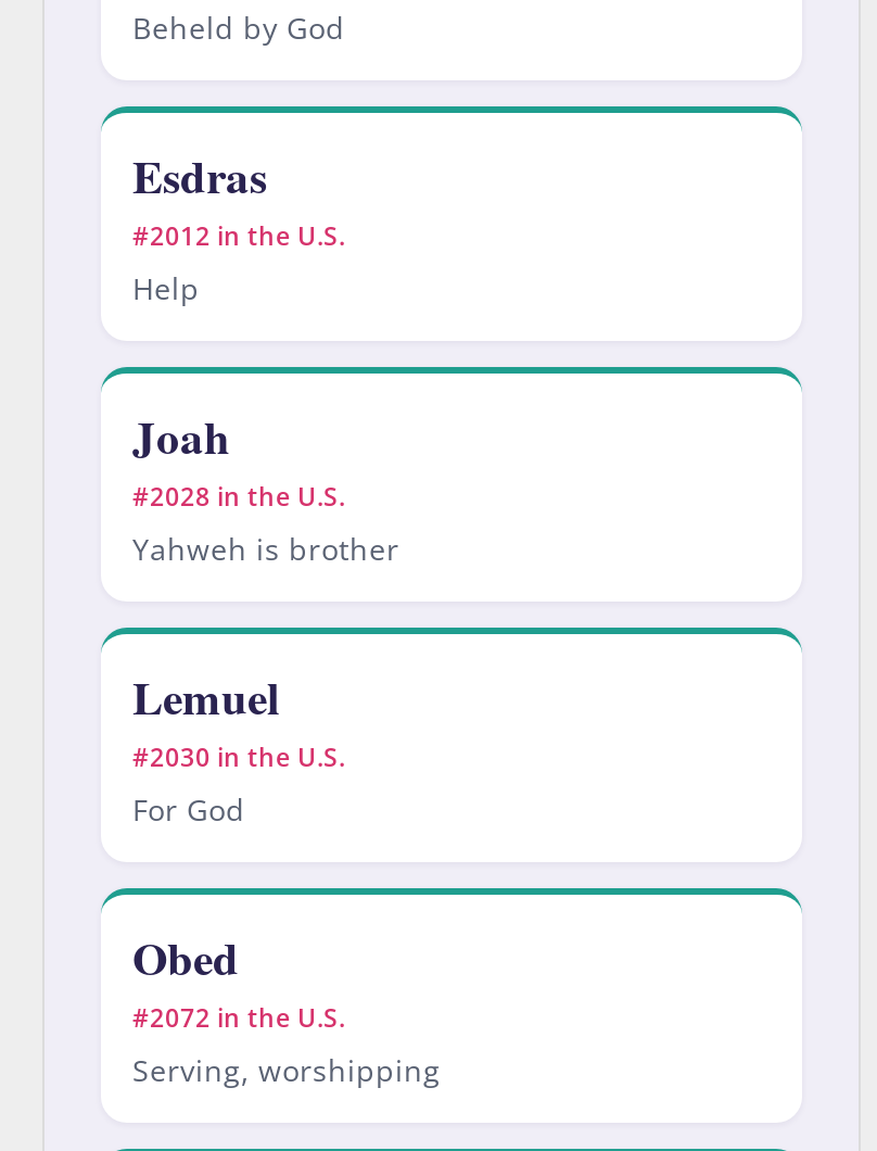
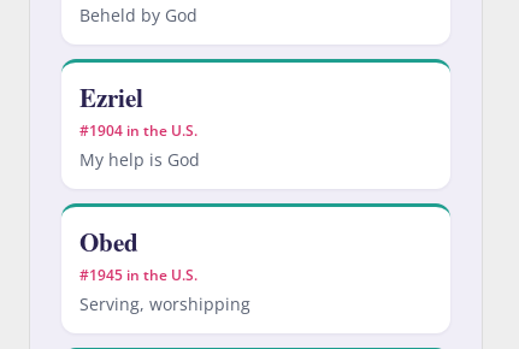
- Esdras
- #2012 in the U.S.
- Help
- Joah
- #2028 in the U.S.
- Yahweh is brother
- Lemuel
- #2030 in the U.S.
- For God
+ Ezriel
+ #1904 in the U.S.
+ My help is God

- #2072 in the U.S.
+ #1945 in the U.S.
